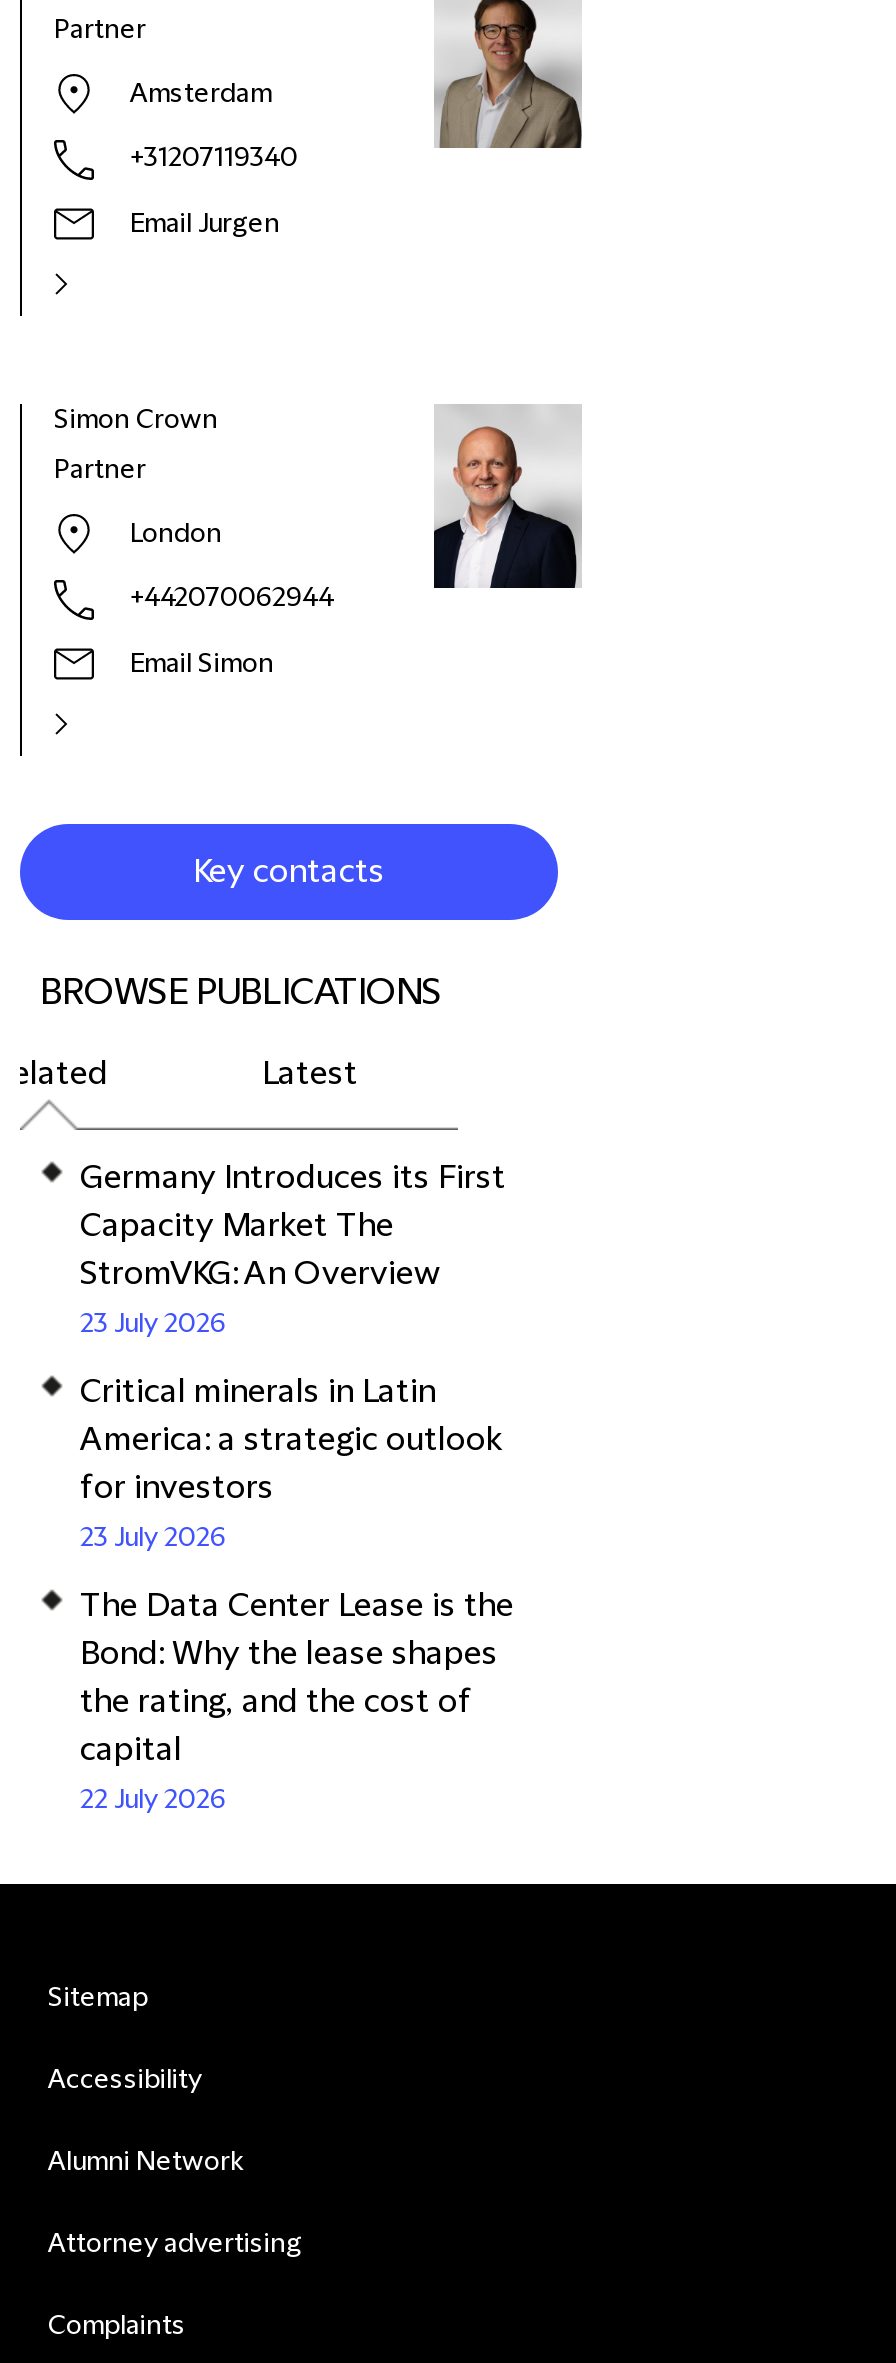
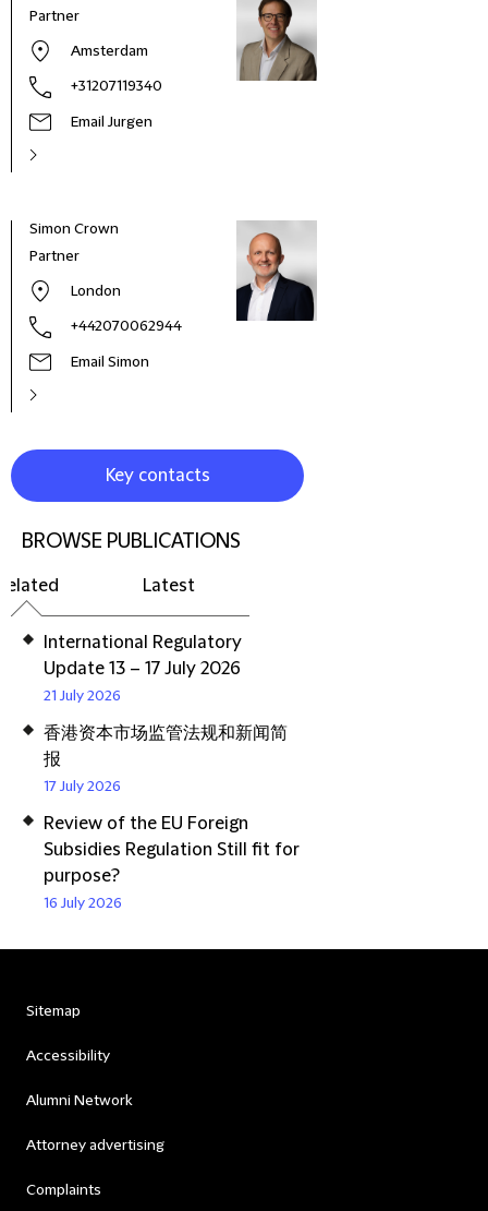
- Germany Introduces its First
- Capacity Market The
- StromVKG: An Overview
- 23 July 2026
+ International Regulatory
+ Update 13 – 17 July 2026
+ 21 July 2026

- Critical minerals in Latin
- America: a strategic outlook
- for investors
- 23 July 2026
+ 香港资本市场监管法规和新闻简
+ 报
+ 17 July 2026

- The Data Center Lease is the
- Bond: Why the lease shapes
- the rating, and the cost of
- capital
- 22 July 2026
+ Review of the EU Foreign
+ Subsidies Regulation Still fit for
+ purpose?
+ 16 July 2026
